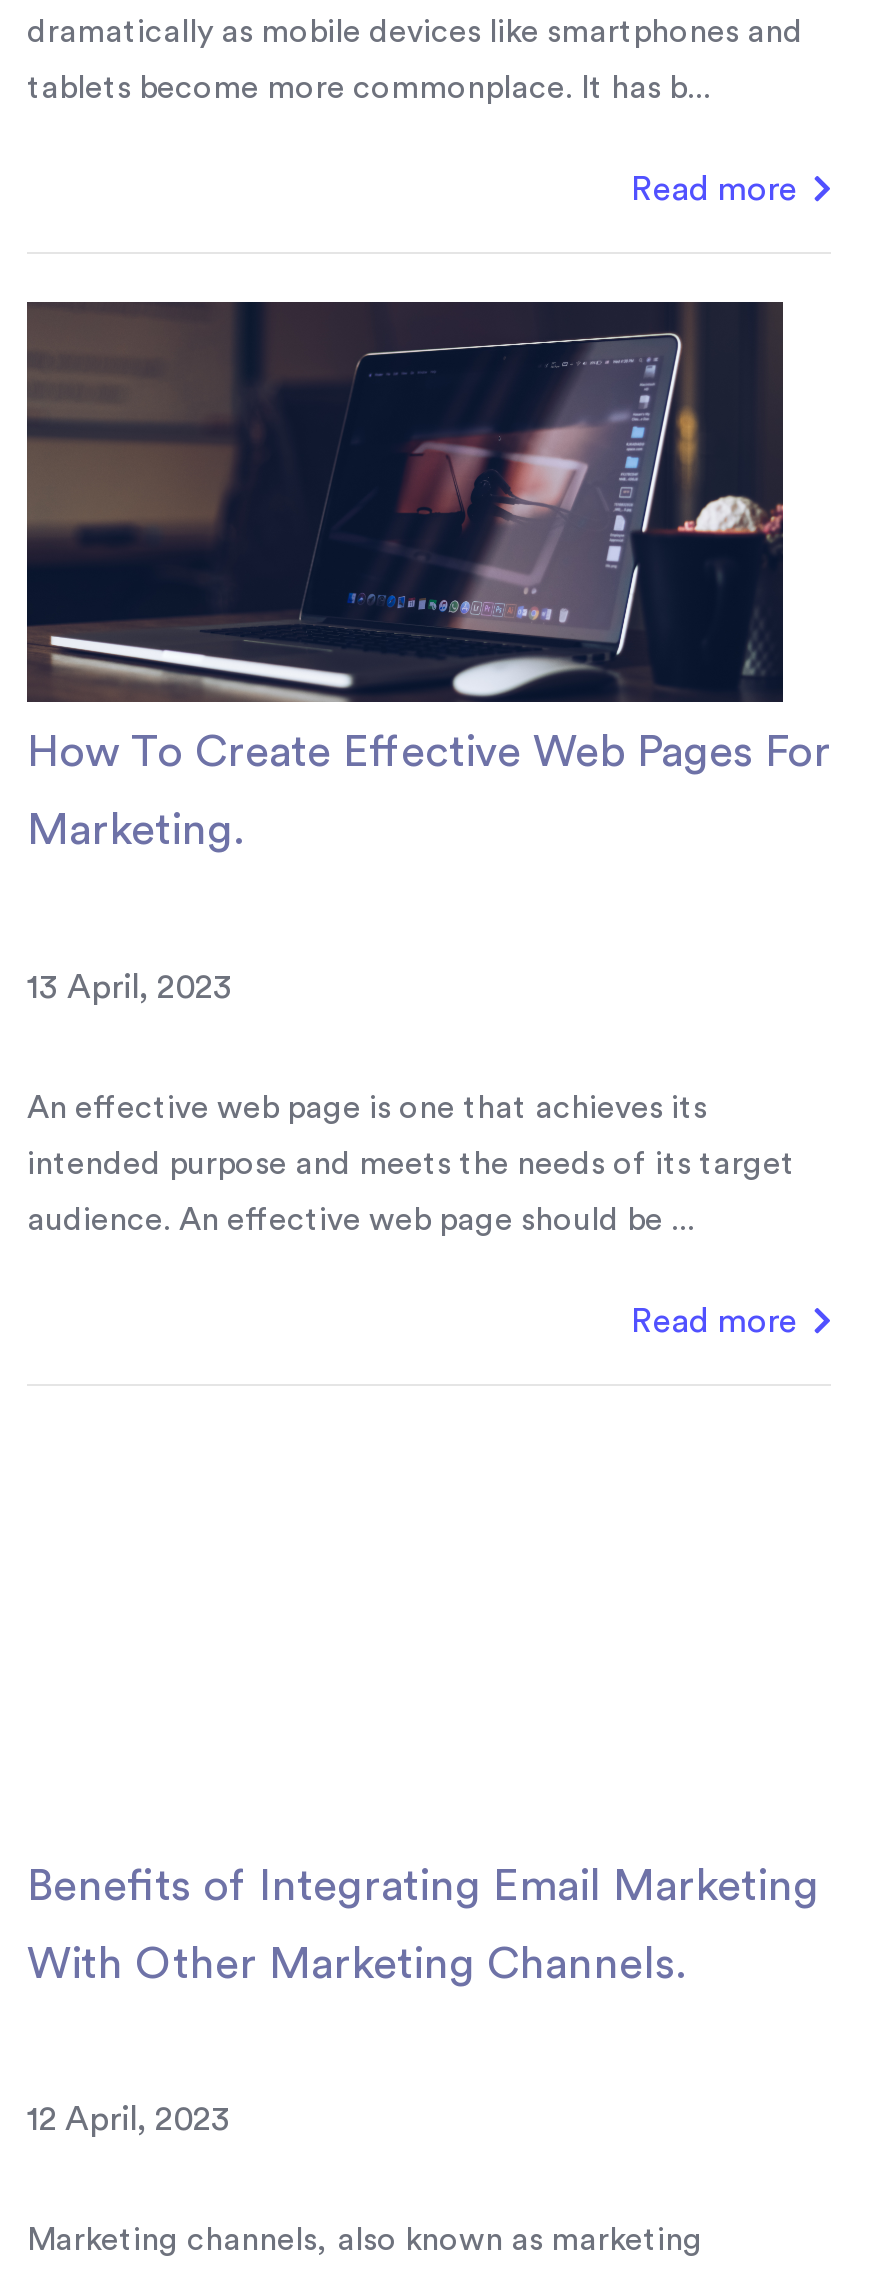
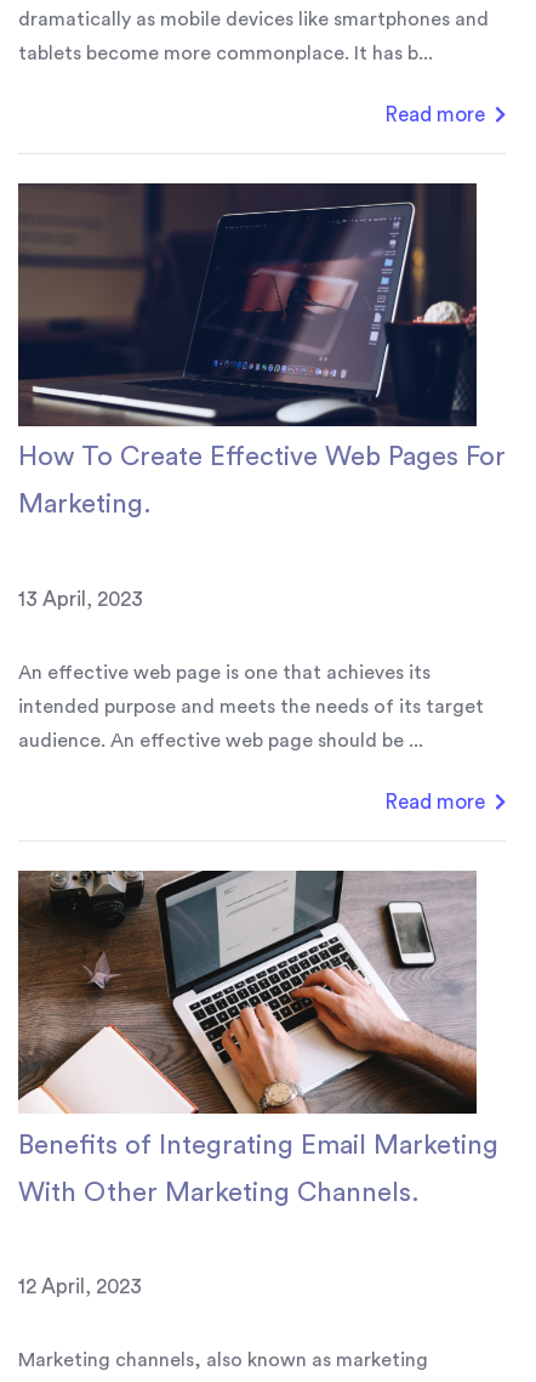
+ [image]
